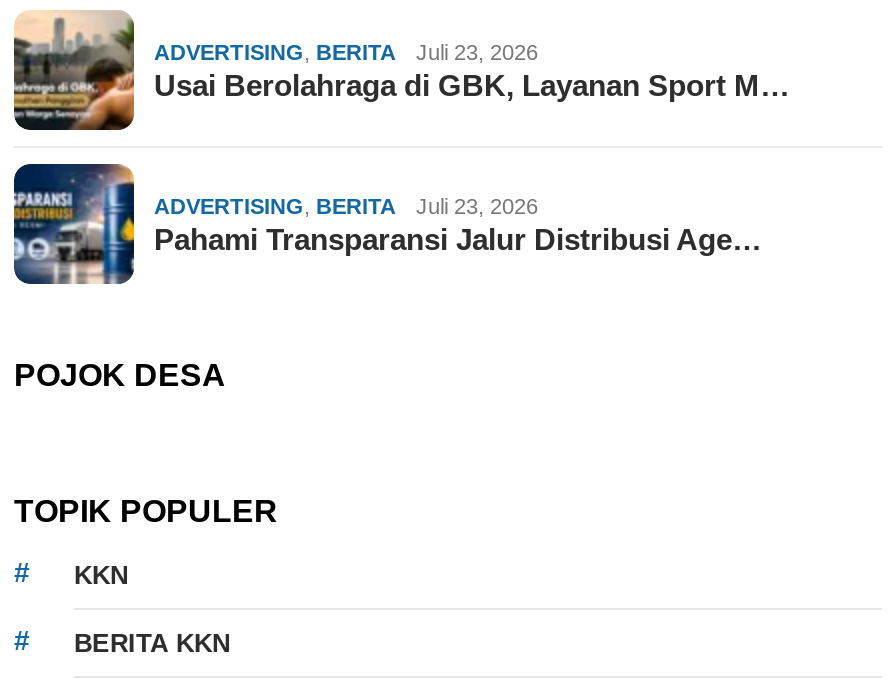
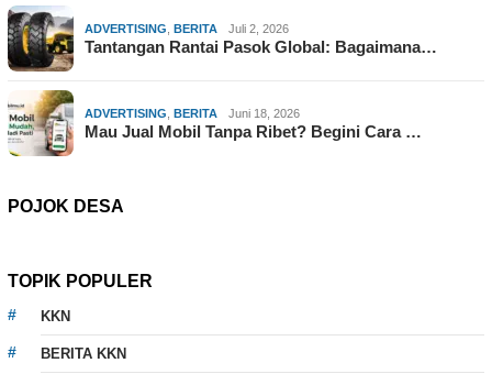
- [image]
- Juli 23, 2026
- Usai Berolahraga di GBK, Layanan Sport M…
+ [image]
+ Juli 2, 2026
+ Tantangan Rantai Pasok Global: Bagaimana…

- [image]
- Juli 23, 2026
- Pahami Transparansi Jalur Distribusi Age…
+ [image]
+ Juni 18, 2026
+ Mau Jual Mobil Tanpa Ribet? Begini Cara …
